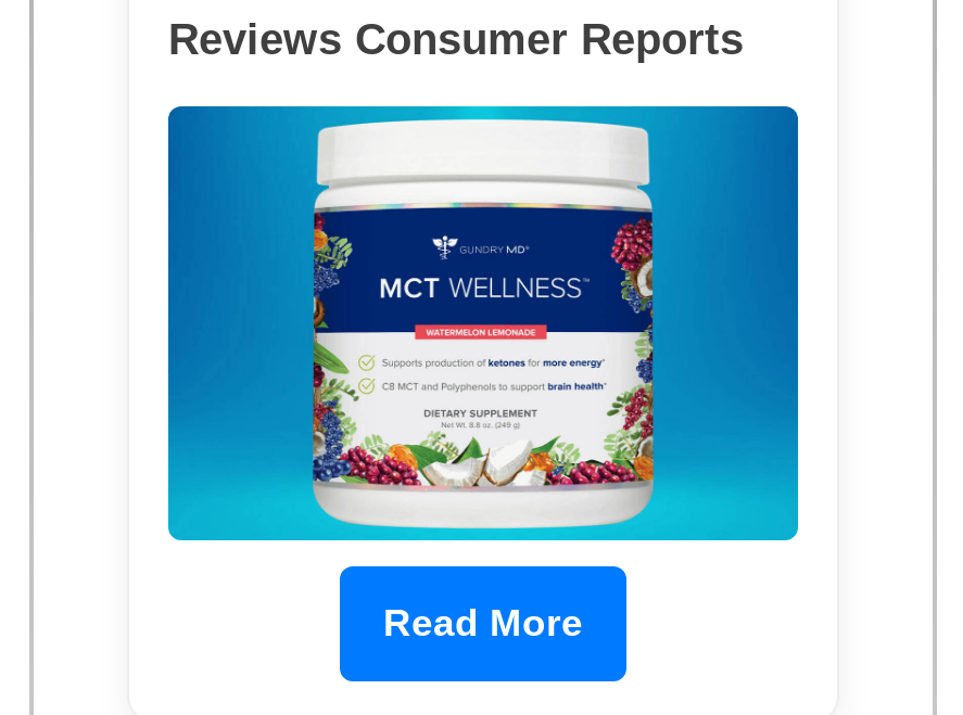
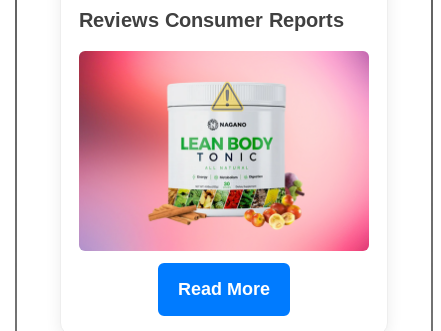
- [image]
+ [image]
